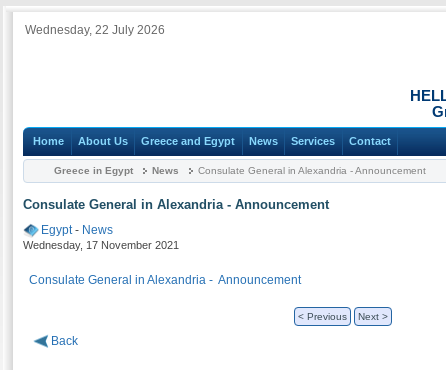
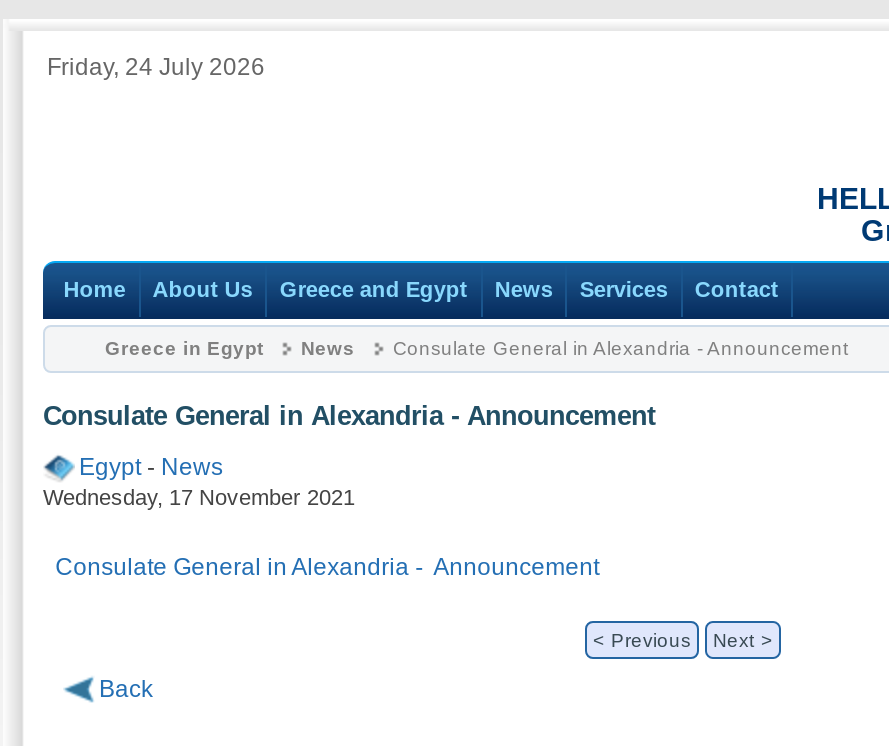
- Wednesday, 22 July 2026
+ Friday, 24 July 2026
